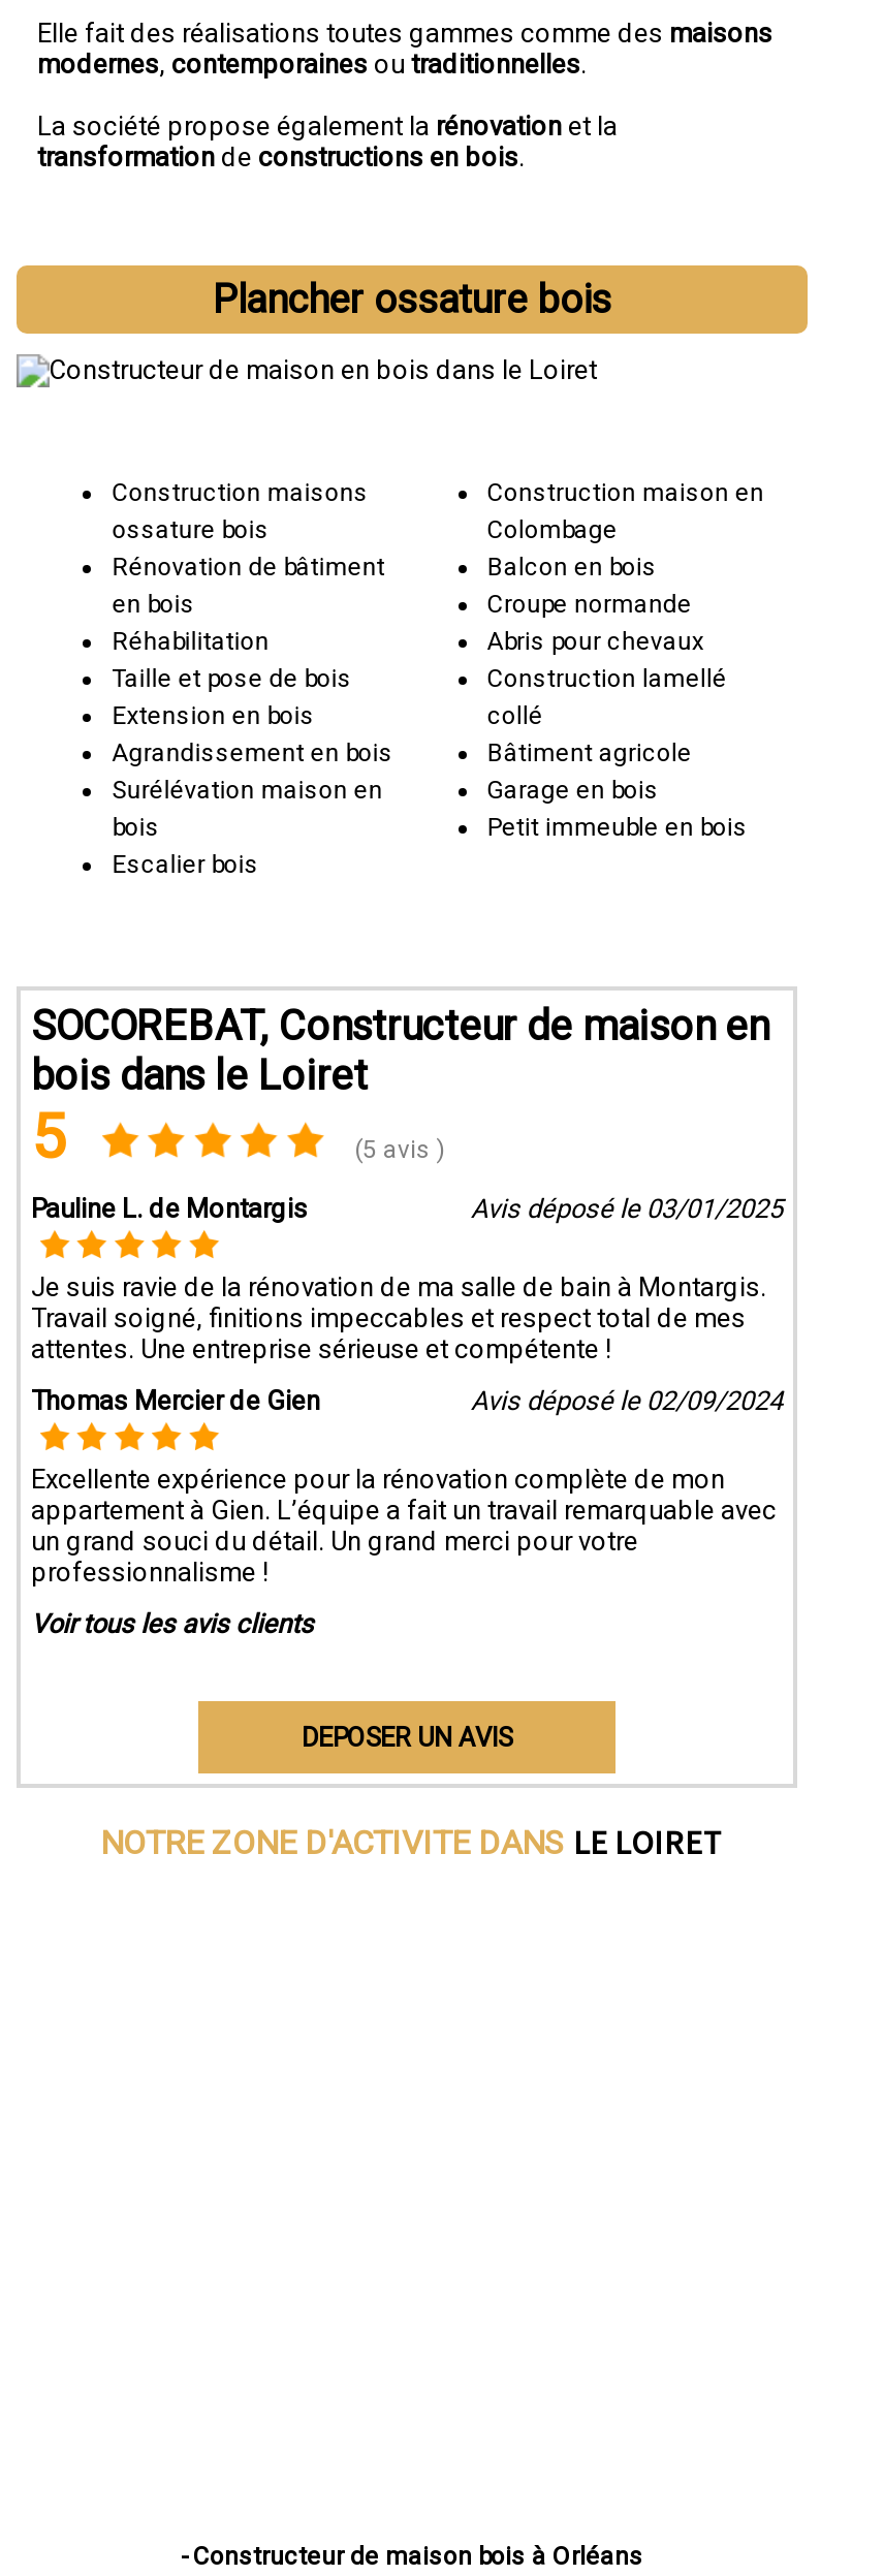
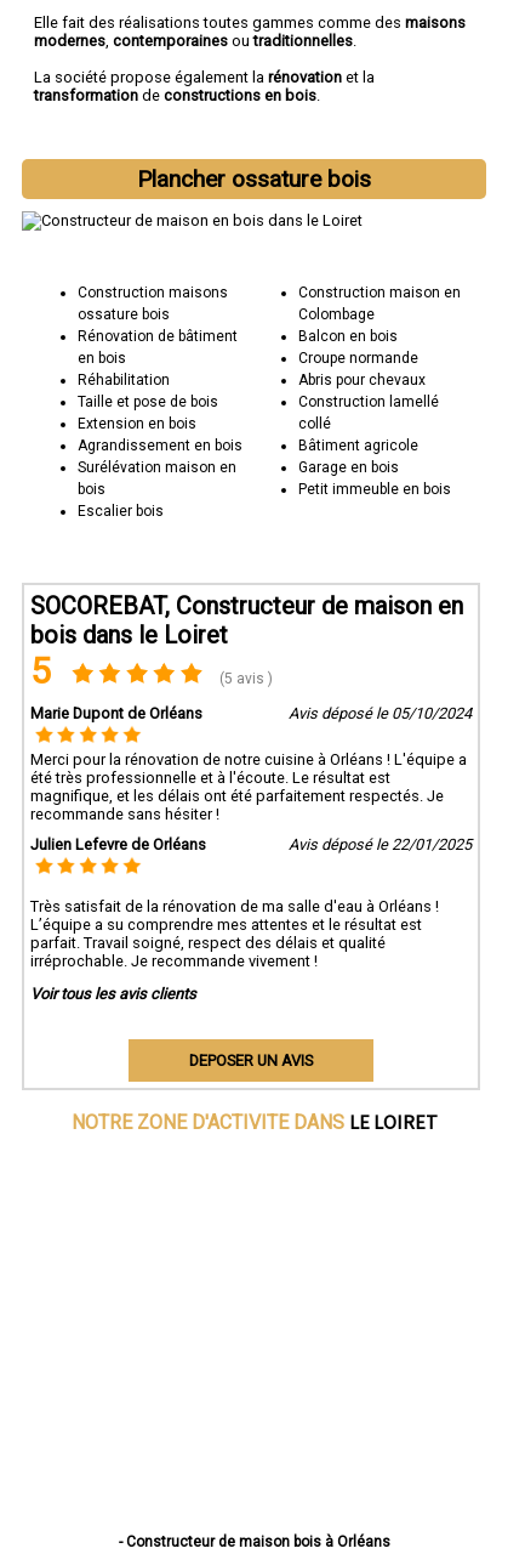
- Pauline L. de Montargis
- Avis déposé le 03/01/2025
+ Marie Dupont de Orléans
+ Avis déposé le 05/10/2024

- Je suis ravie de la rénovation de ma salle de bain à Montargis.
- Travail soigné, finitions impeccables et respect total de mes
- attentes. Une entreprise sérieuse et compétente !
+ Merci pour la rénovation de notre cuisine à Orléans ! L'équipe a
+ été très professionnelle et à l'écoute. Le résultat est
+ magnifique, et les délais ont été parfaitement respectés. Je
+ recommande sans hésiter !

- Thomas Mercier de Gien
- Avis déposé le 02/09/2024
+ Julien Lefevre de Orléans
+ Avis déposé le 22/01/2025

- Excellente expérience pour la rénovation complète de mon
- appartement à Gien. L’équipe a fait un travail remarquable avec
- un grand souci du détail. Un grand merci pour votre
- professionnalisme !
+ Très satisfait de la rénovation de ma salle d'eau à Orléans !
+ L’équipe a su comprendre mes attentes et le résultat est
+ parfait. Travail soigné, respect des délais et qualité
+ irréprochable. Je recommande vivement !
